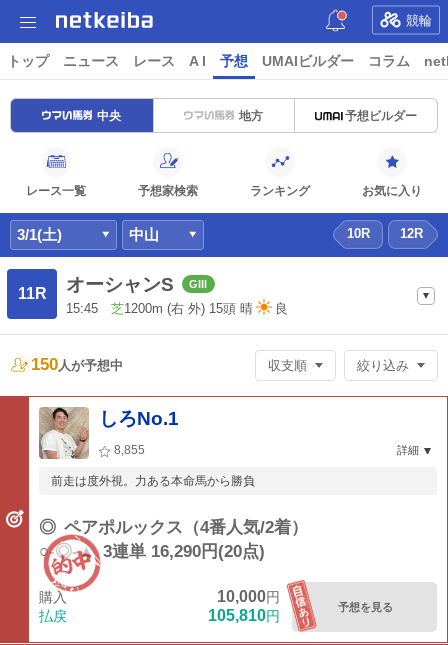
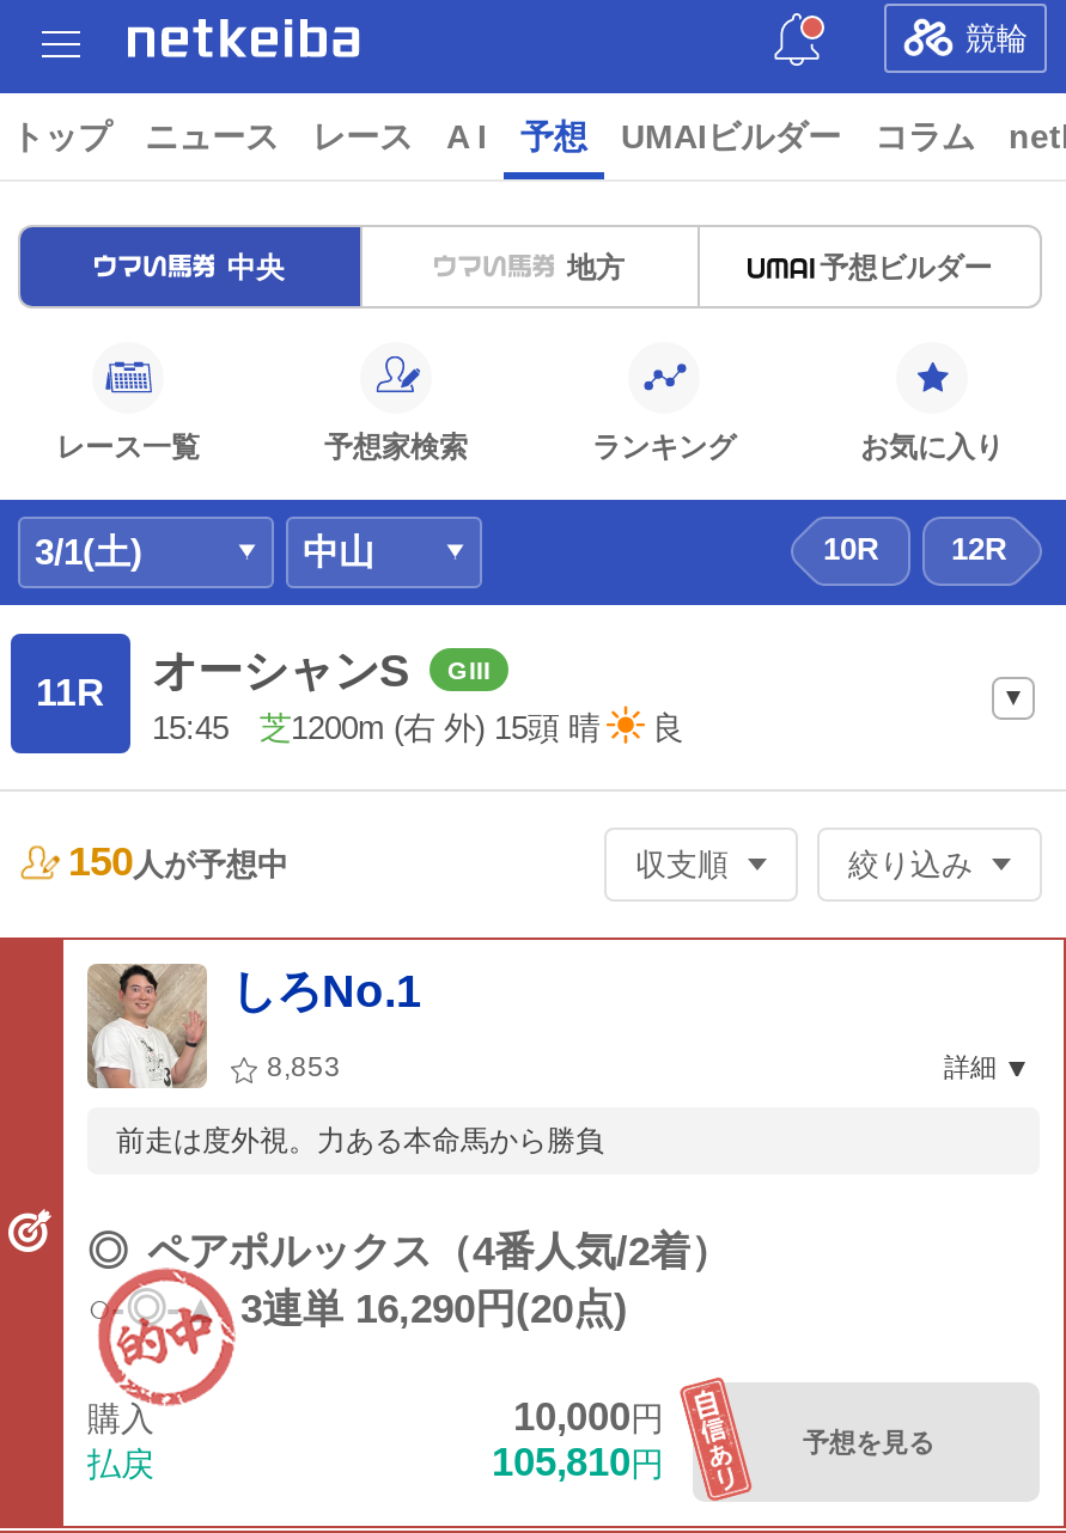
- 8,855
+ 8,853
